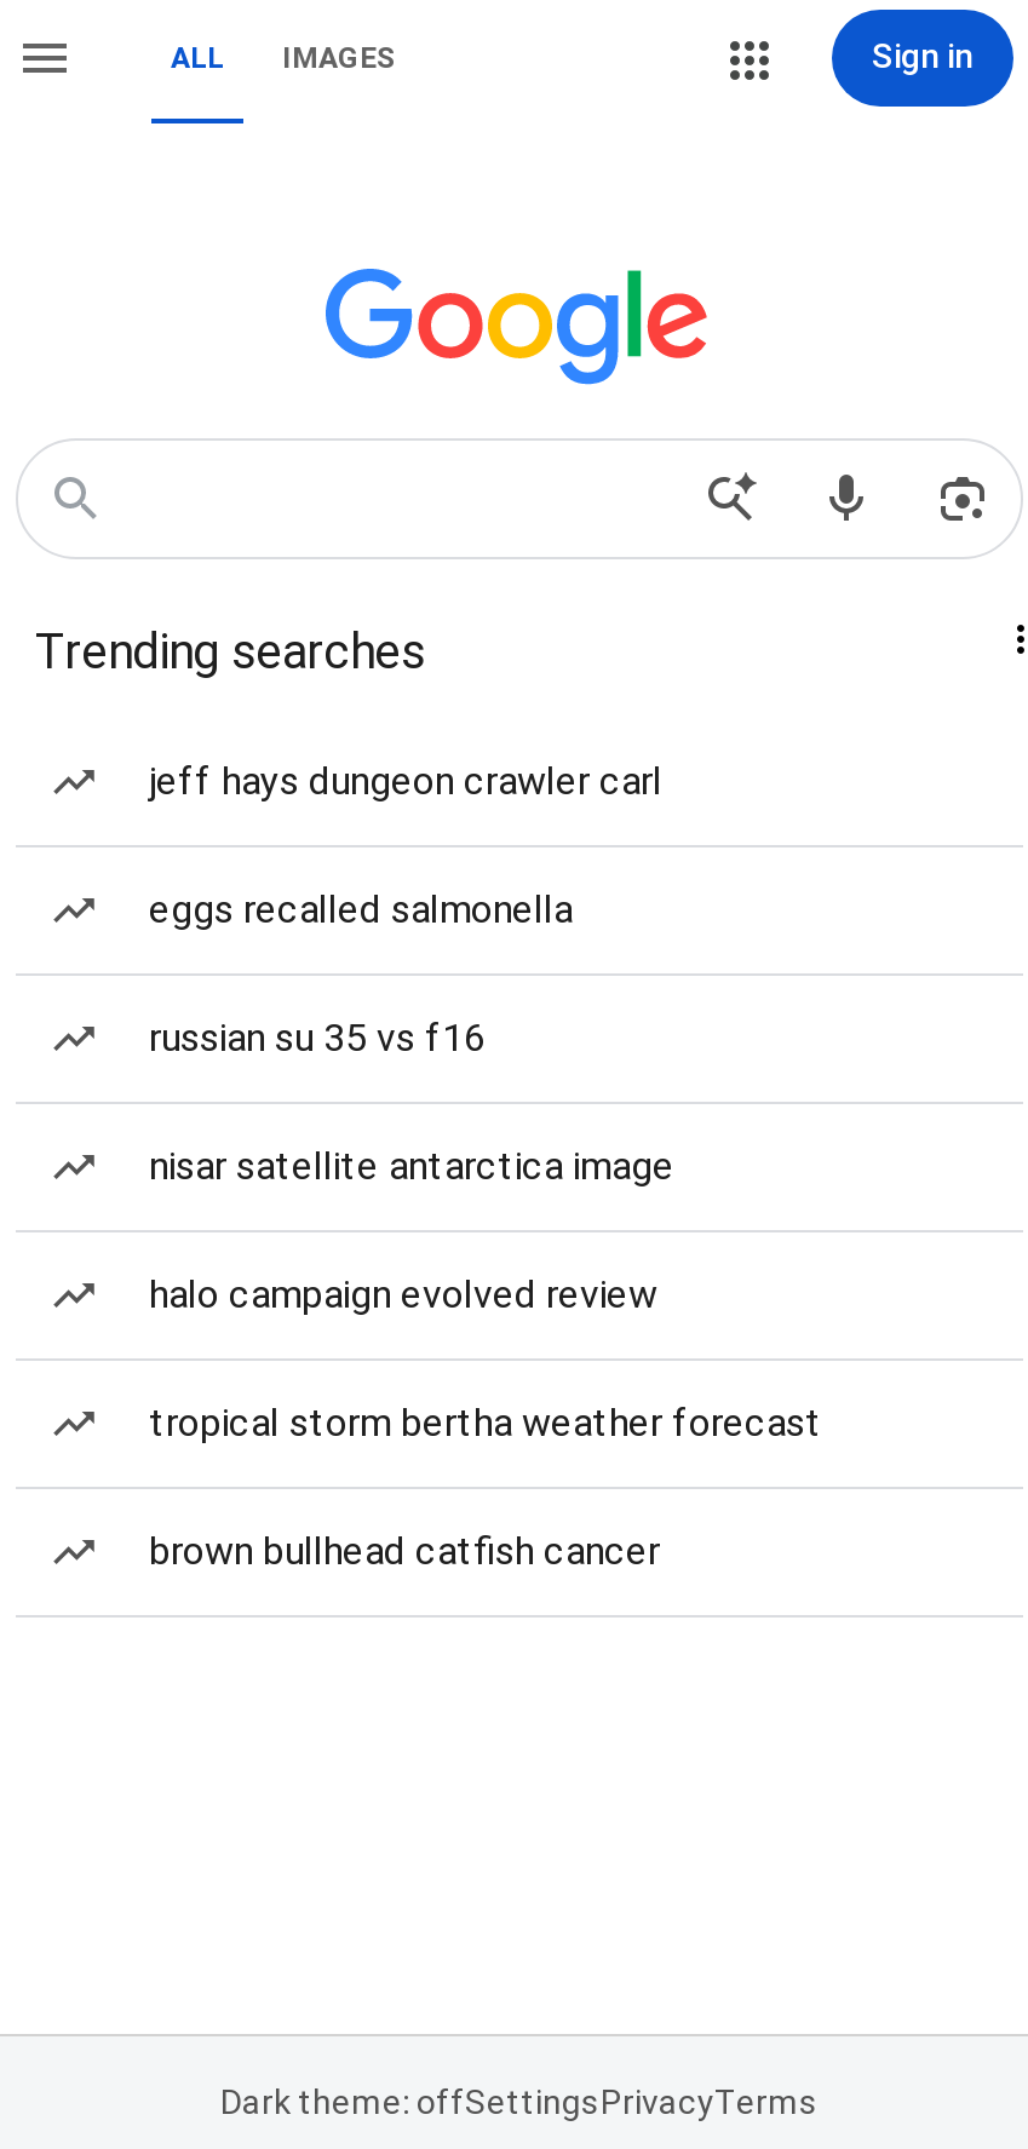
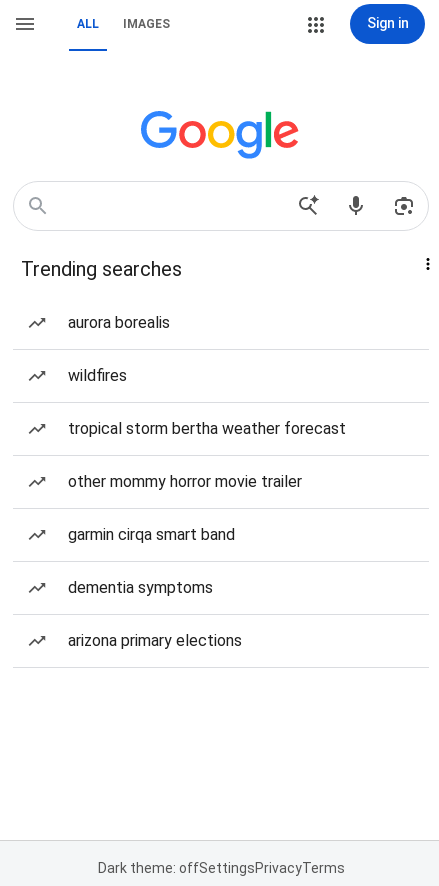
- jeff hays dungeon crawler carl
- eggs recalled salmonella
- russian su 35 vs f16
- nisar satellite antarctica image
- halo campaign evolved review
+ aurora borealis
+ wildfires

moved up: tropical storm bertha weather forecast

- brown bullhead catfish cancer
+ other mommy horror movie trailer
+ garmin cirqa smart band
+ dementia symptoms
+ arizona primary elections
